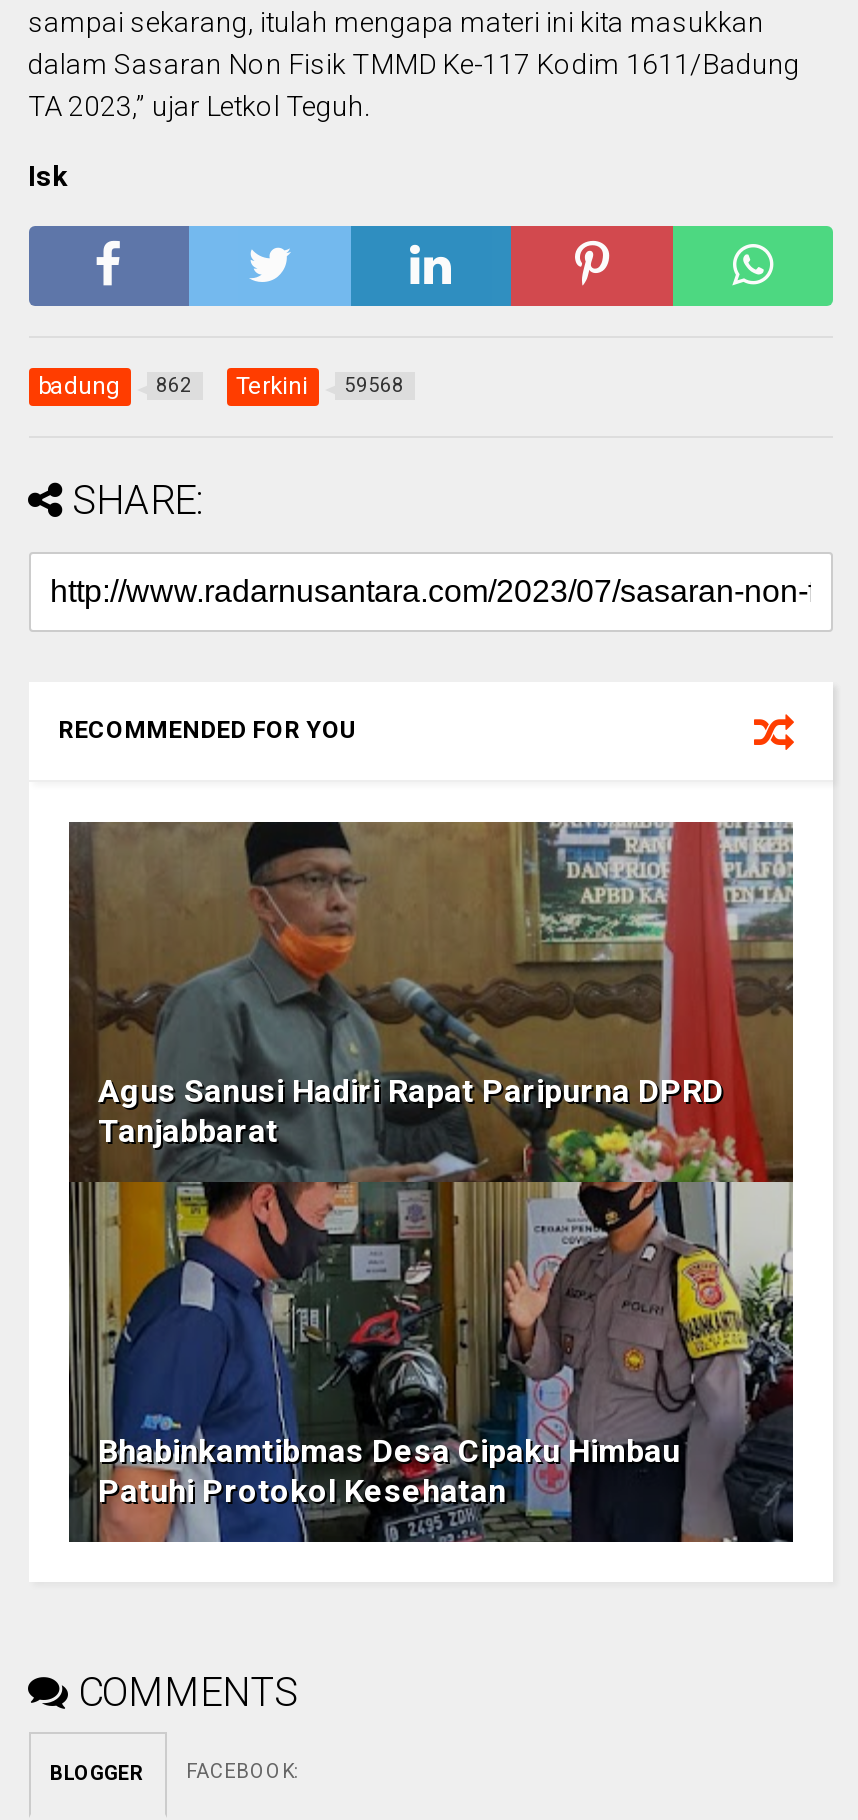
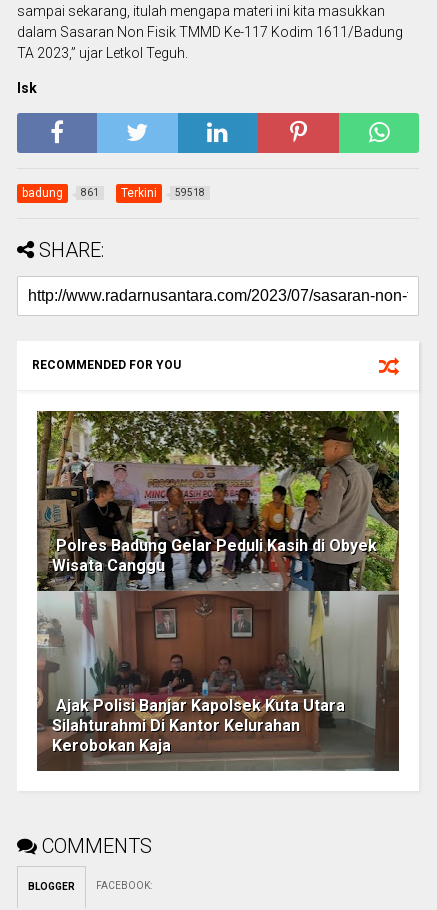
- 862
+ 861

- 59568
+ 59518

- [image]
- Agus Sanusi Hadiri Rapat Paripurna DPRD
- Tanjabbarat
+ [image]
+ Polres Badung Gelar Peduli Kasih di Obyek
+ Wisata Canggu

- Bhabinkamtibmas Desa Cipaku Himbau
- Patuhi Protokol Kesehatan
+ Ajak Polisi Banjar Kapolsek Kuta Utara
+ Silahturahmi Di Kantor Kelurahan
+ Kerobokan Kaja
